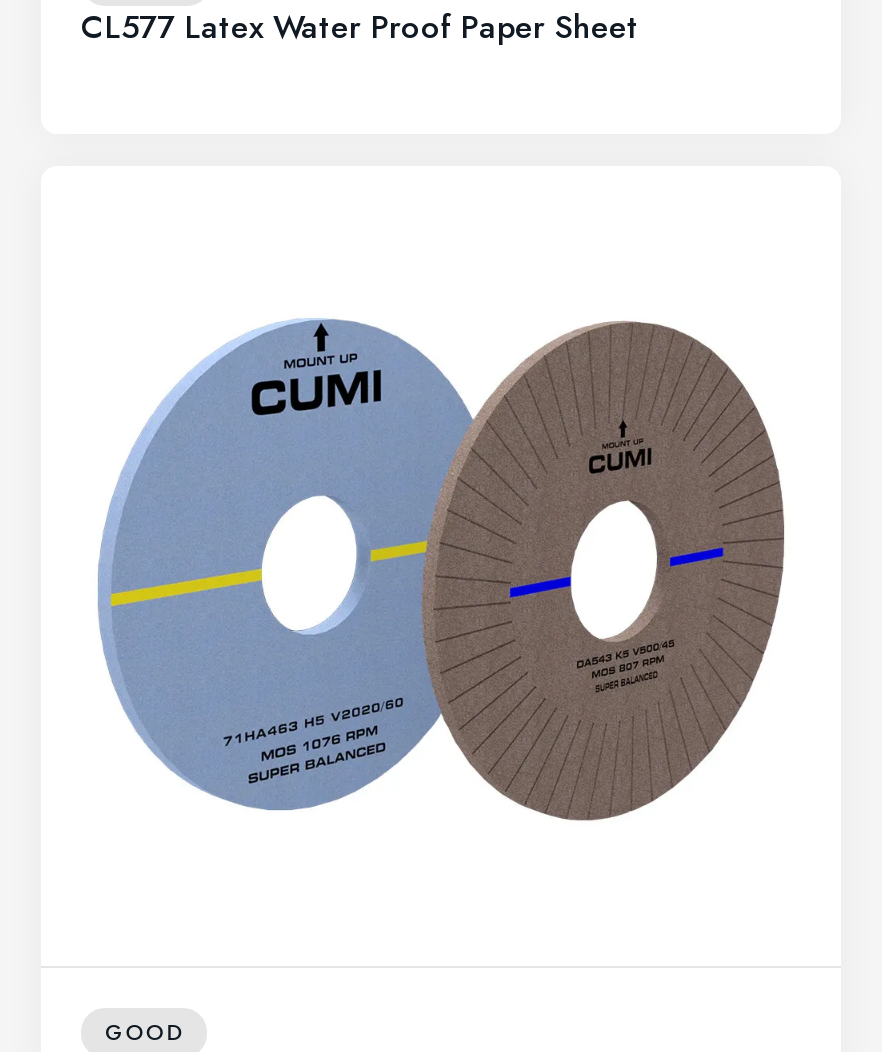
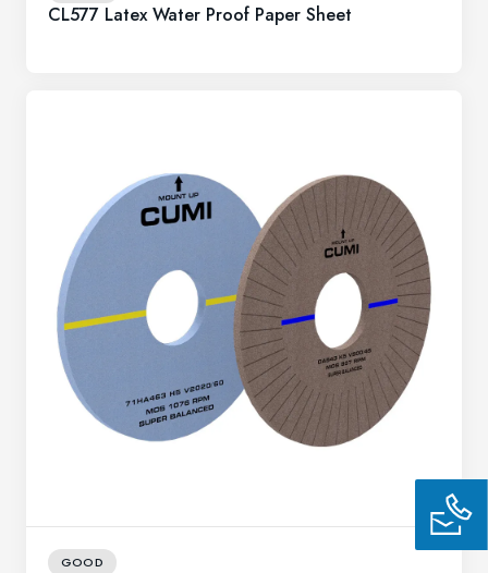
+ [image]
